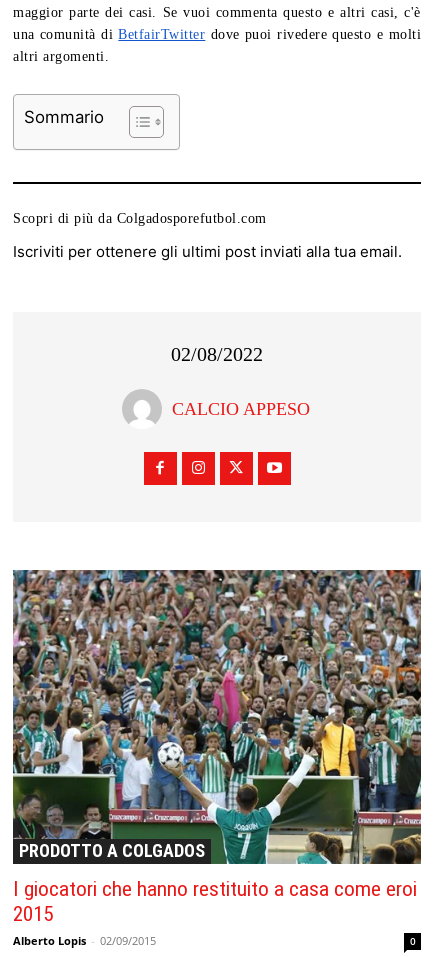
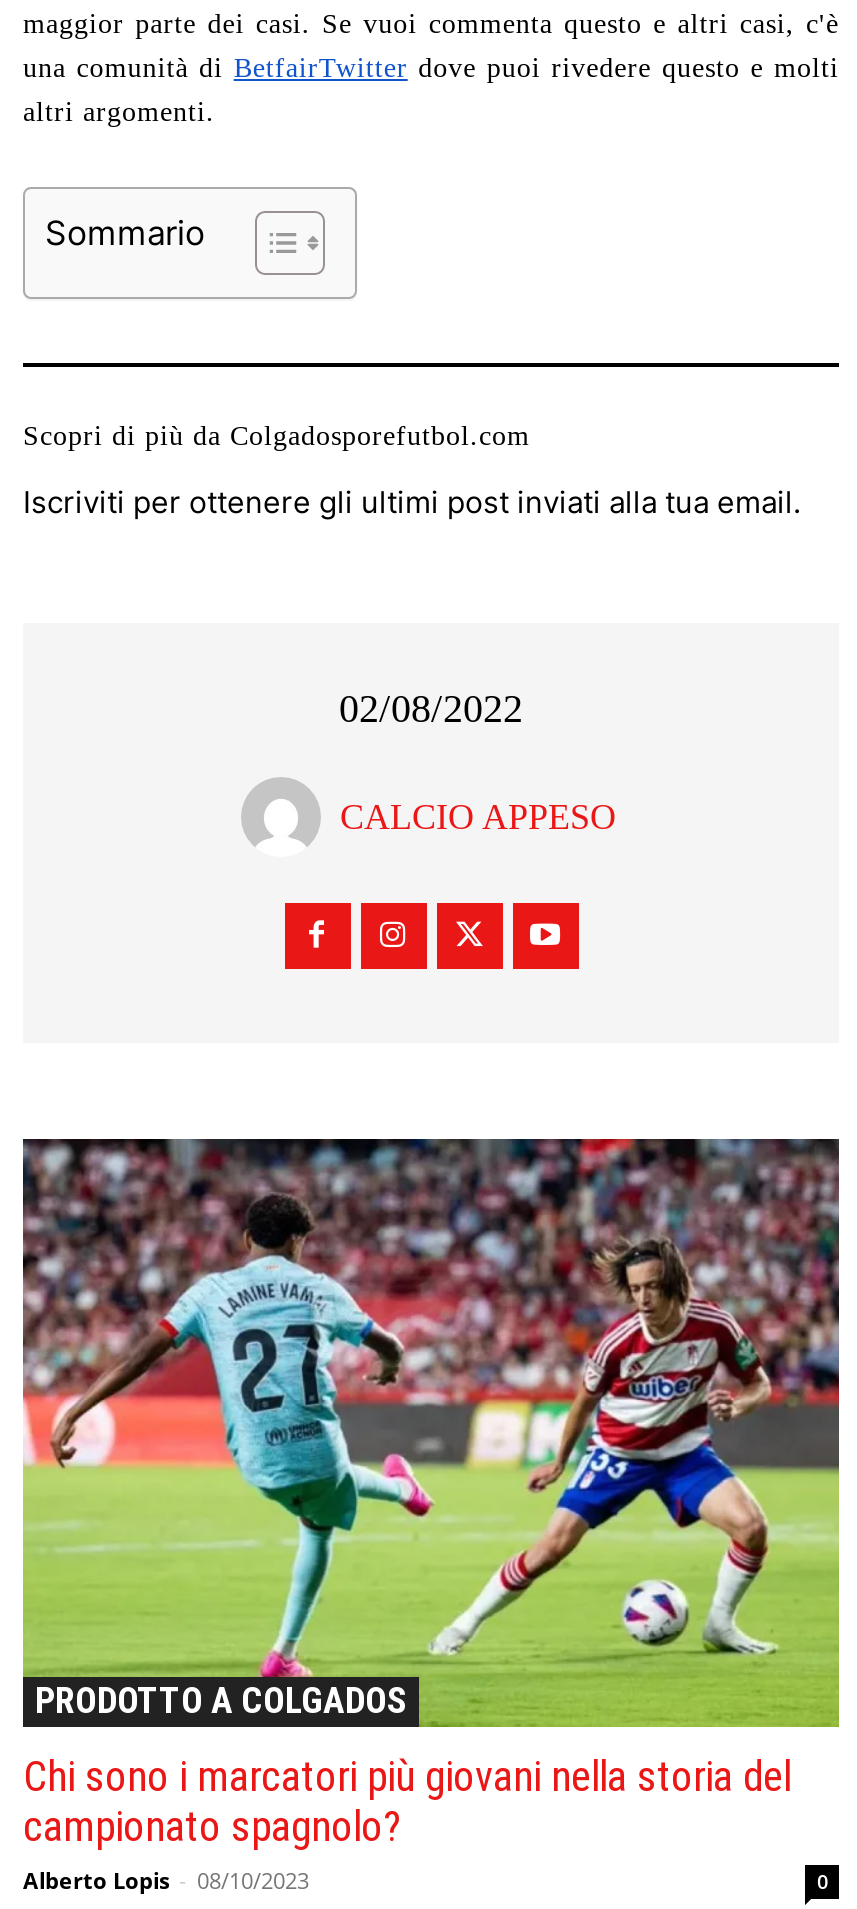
- [image]
- I giocatori che hanno restituito a casa come eroi
- 2015
- Alberto Lopis - 02/09/2015
+ [image]
+ Chi sono i marcatori più giovani nella storia del
+ campionato spagnolo?
+ Alberto Lopis - 08/10/2023
